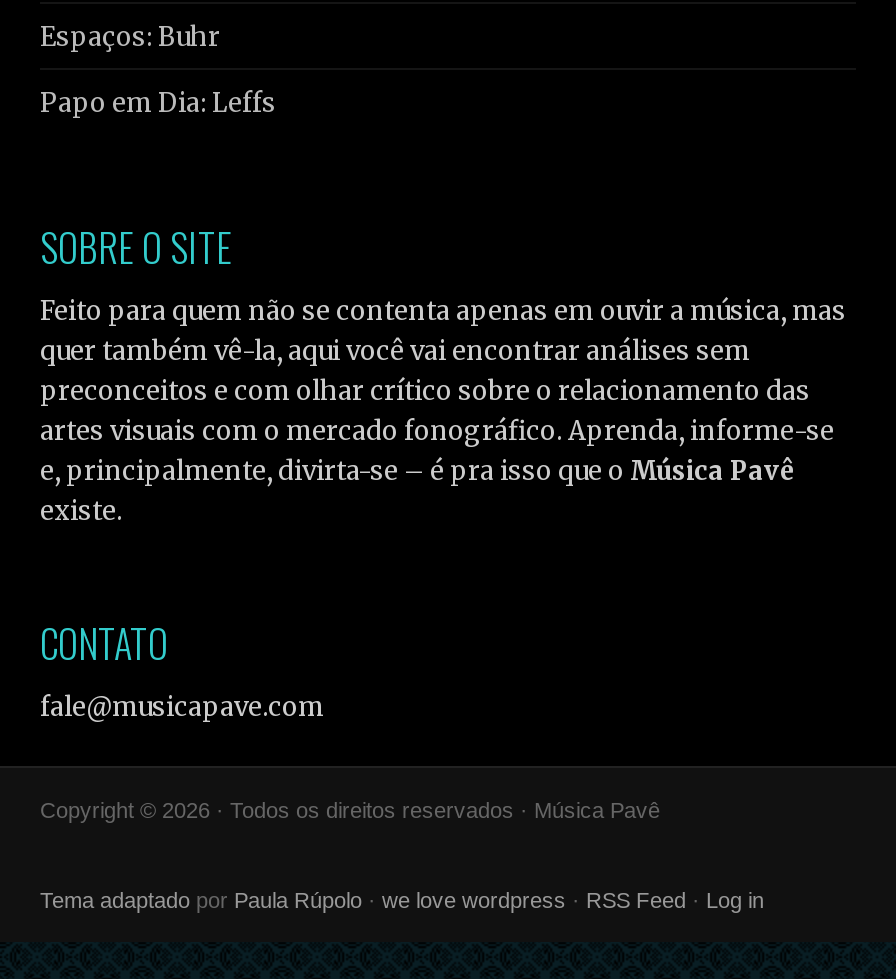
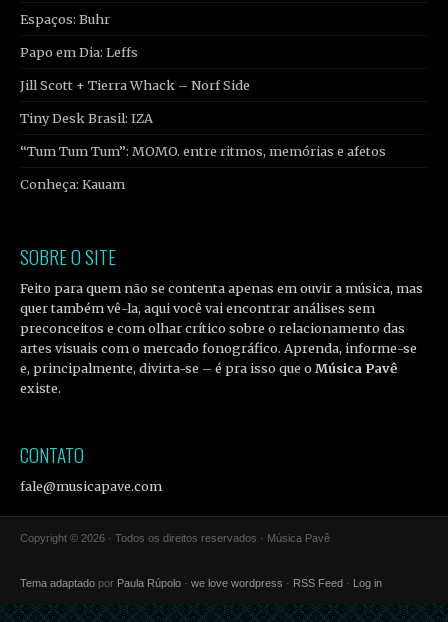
+ Jill Scott + Tierra Whack – Norf Side
+ Tiny Desk Brasil: IZA
+ “Tum Tum Tum”: MOMO. entre ritmos, memórias e afetos
+ Conheça: Kauam
